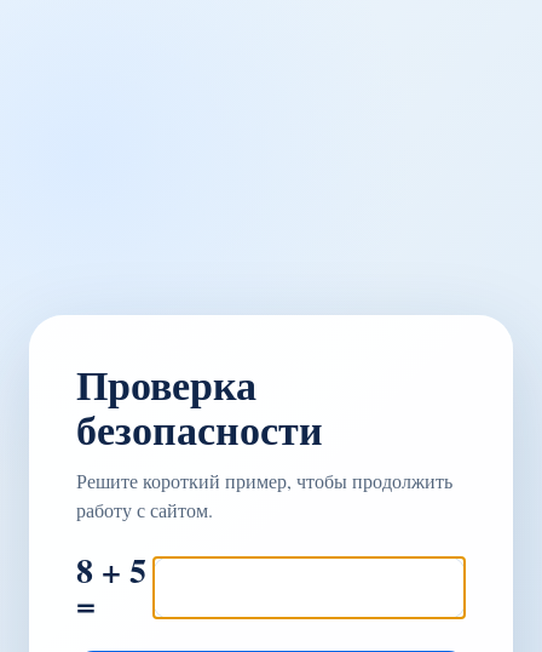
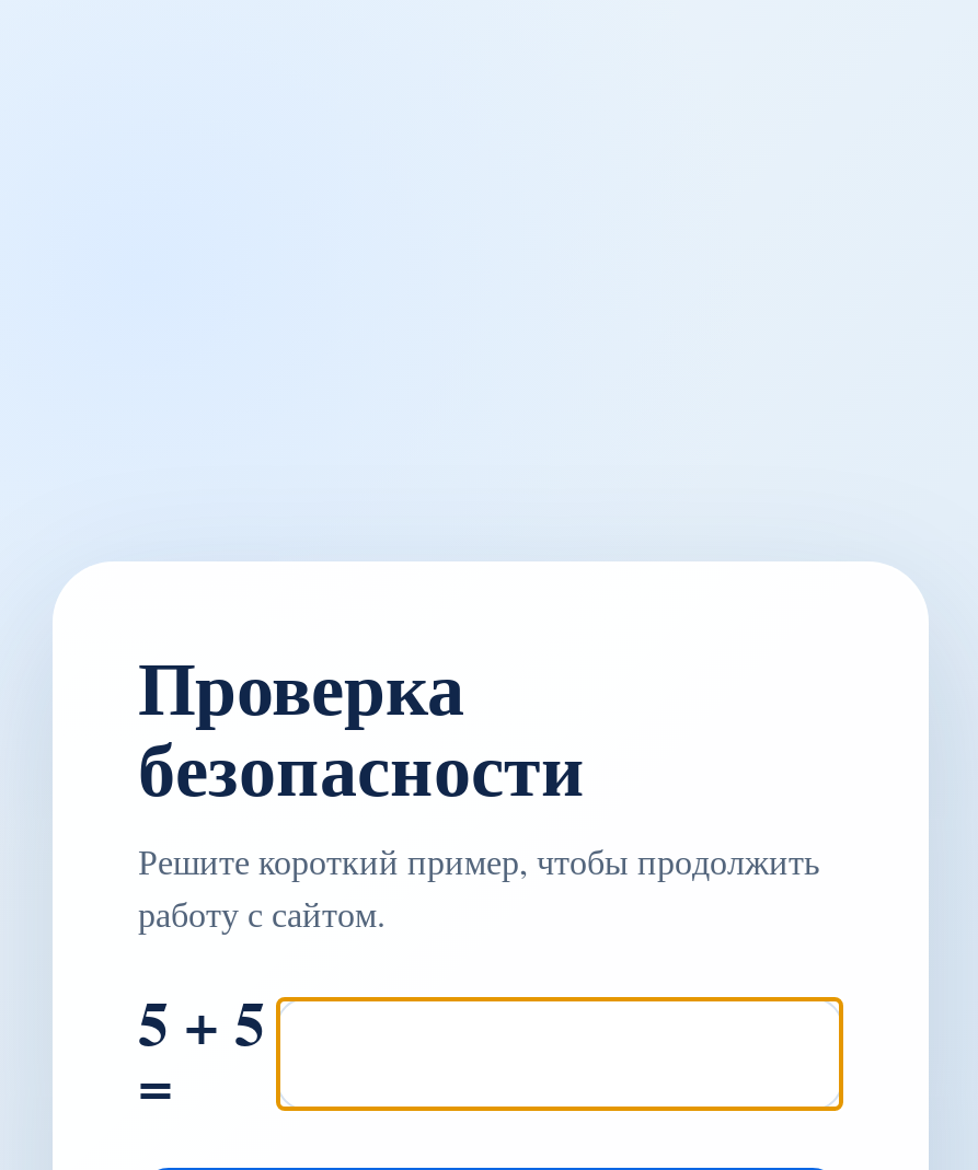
- 8 + 5
+ 5 + 5
